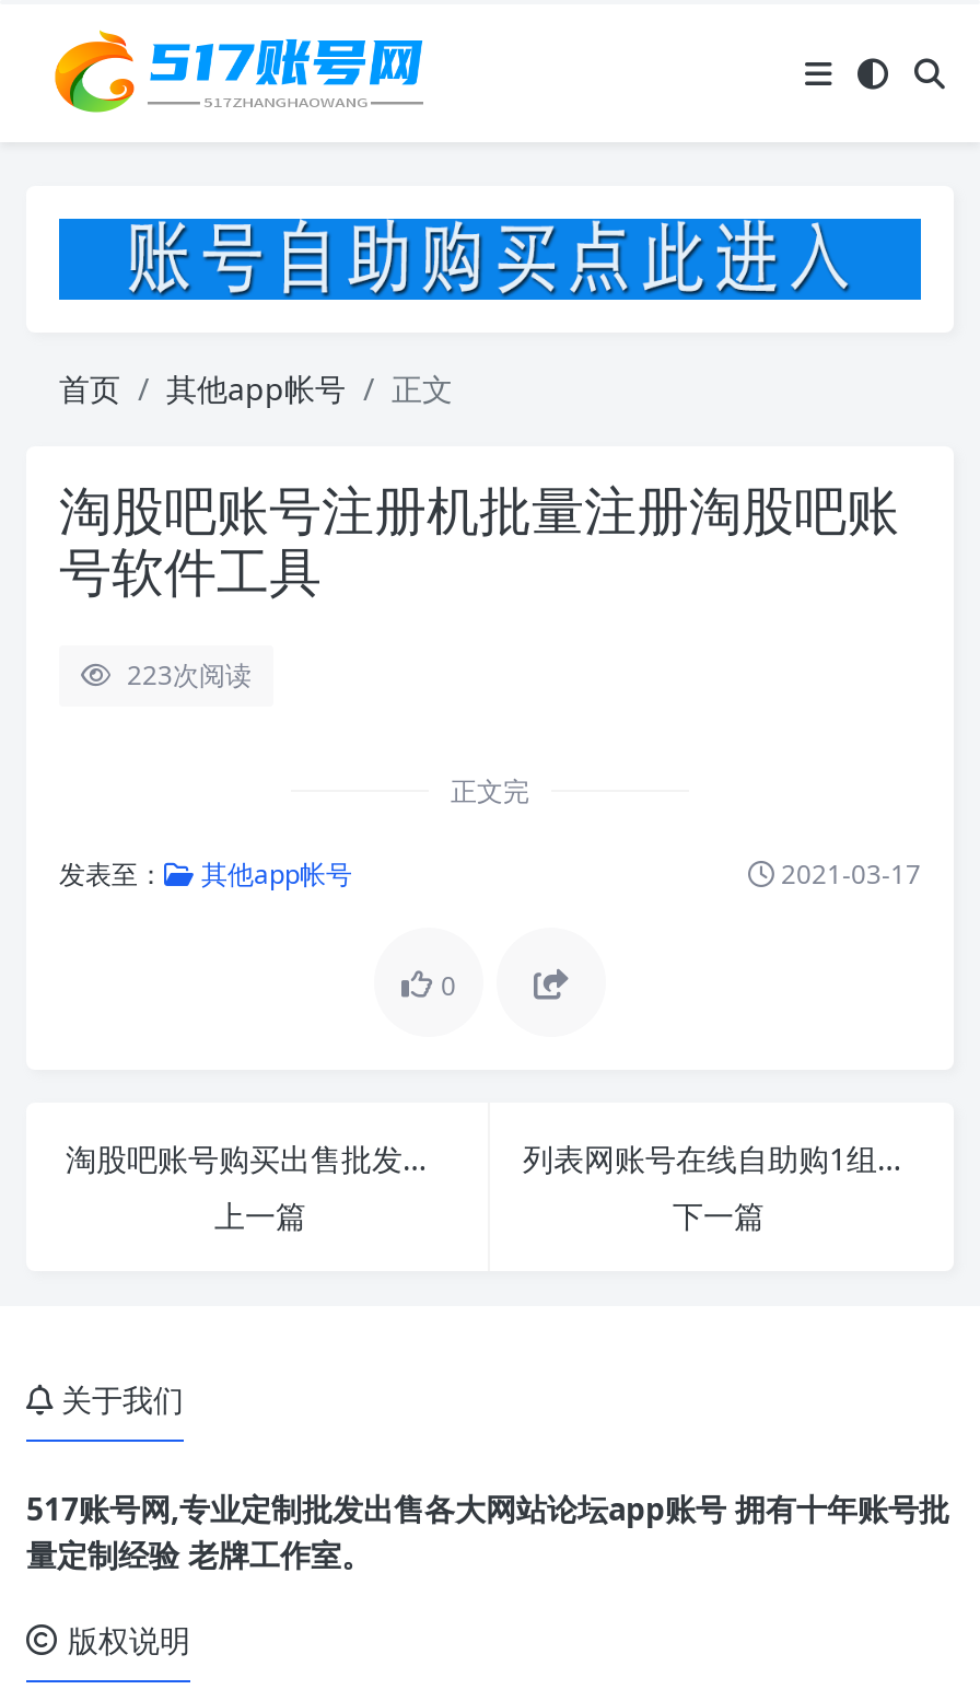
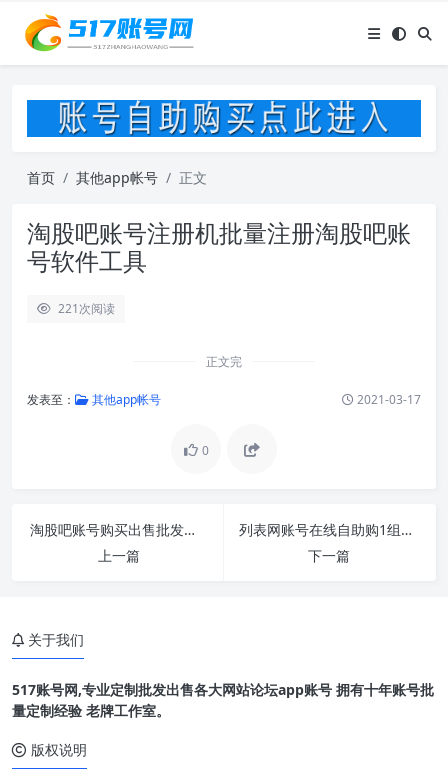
- 223次阅读
+ 221次阅读
